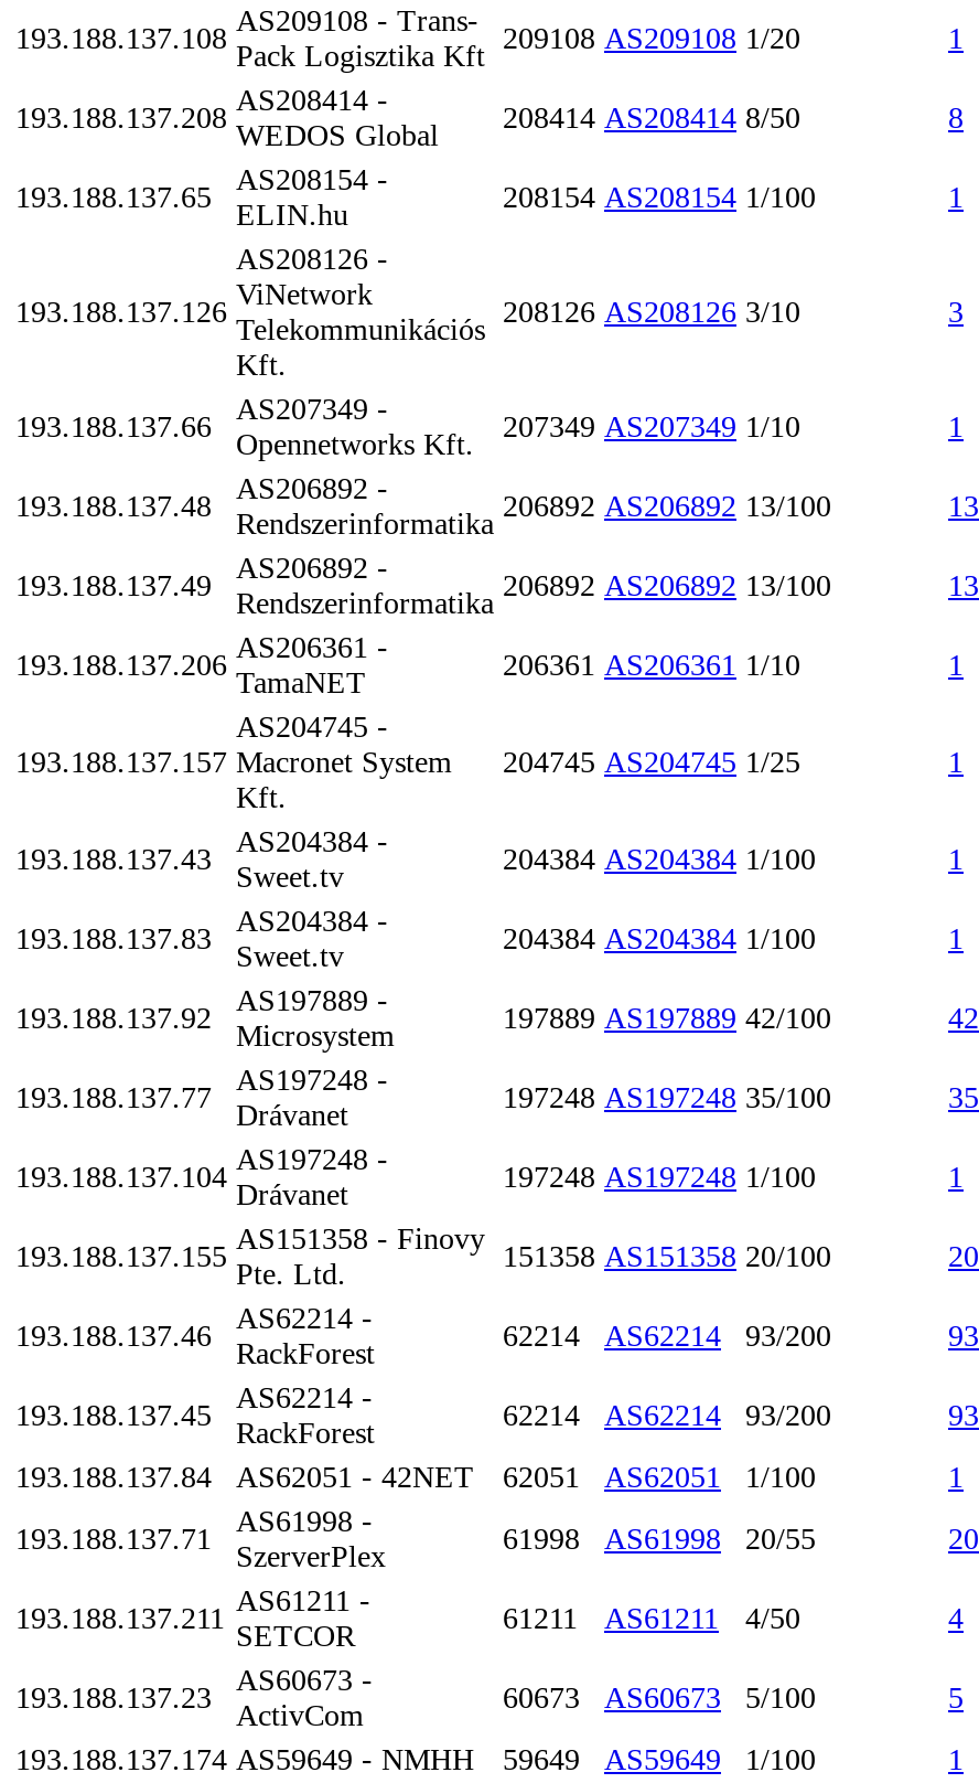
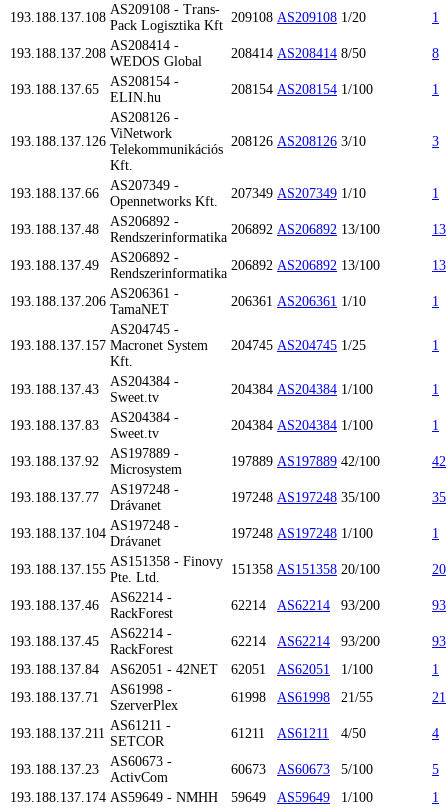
- 61998 AS61998 20/55
+ 61998 AS61998 21/55

- 20
+ 21
